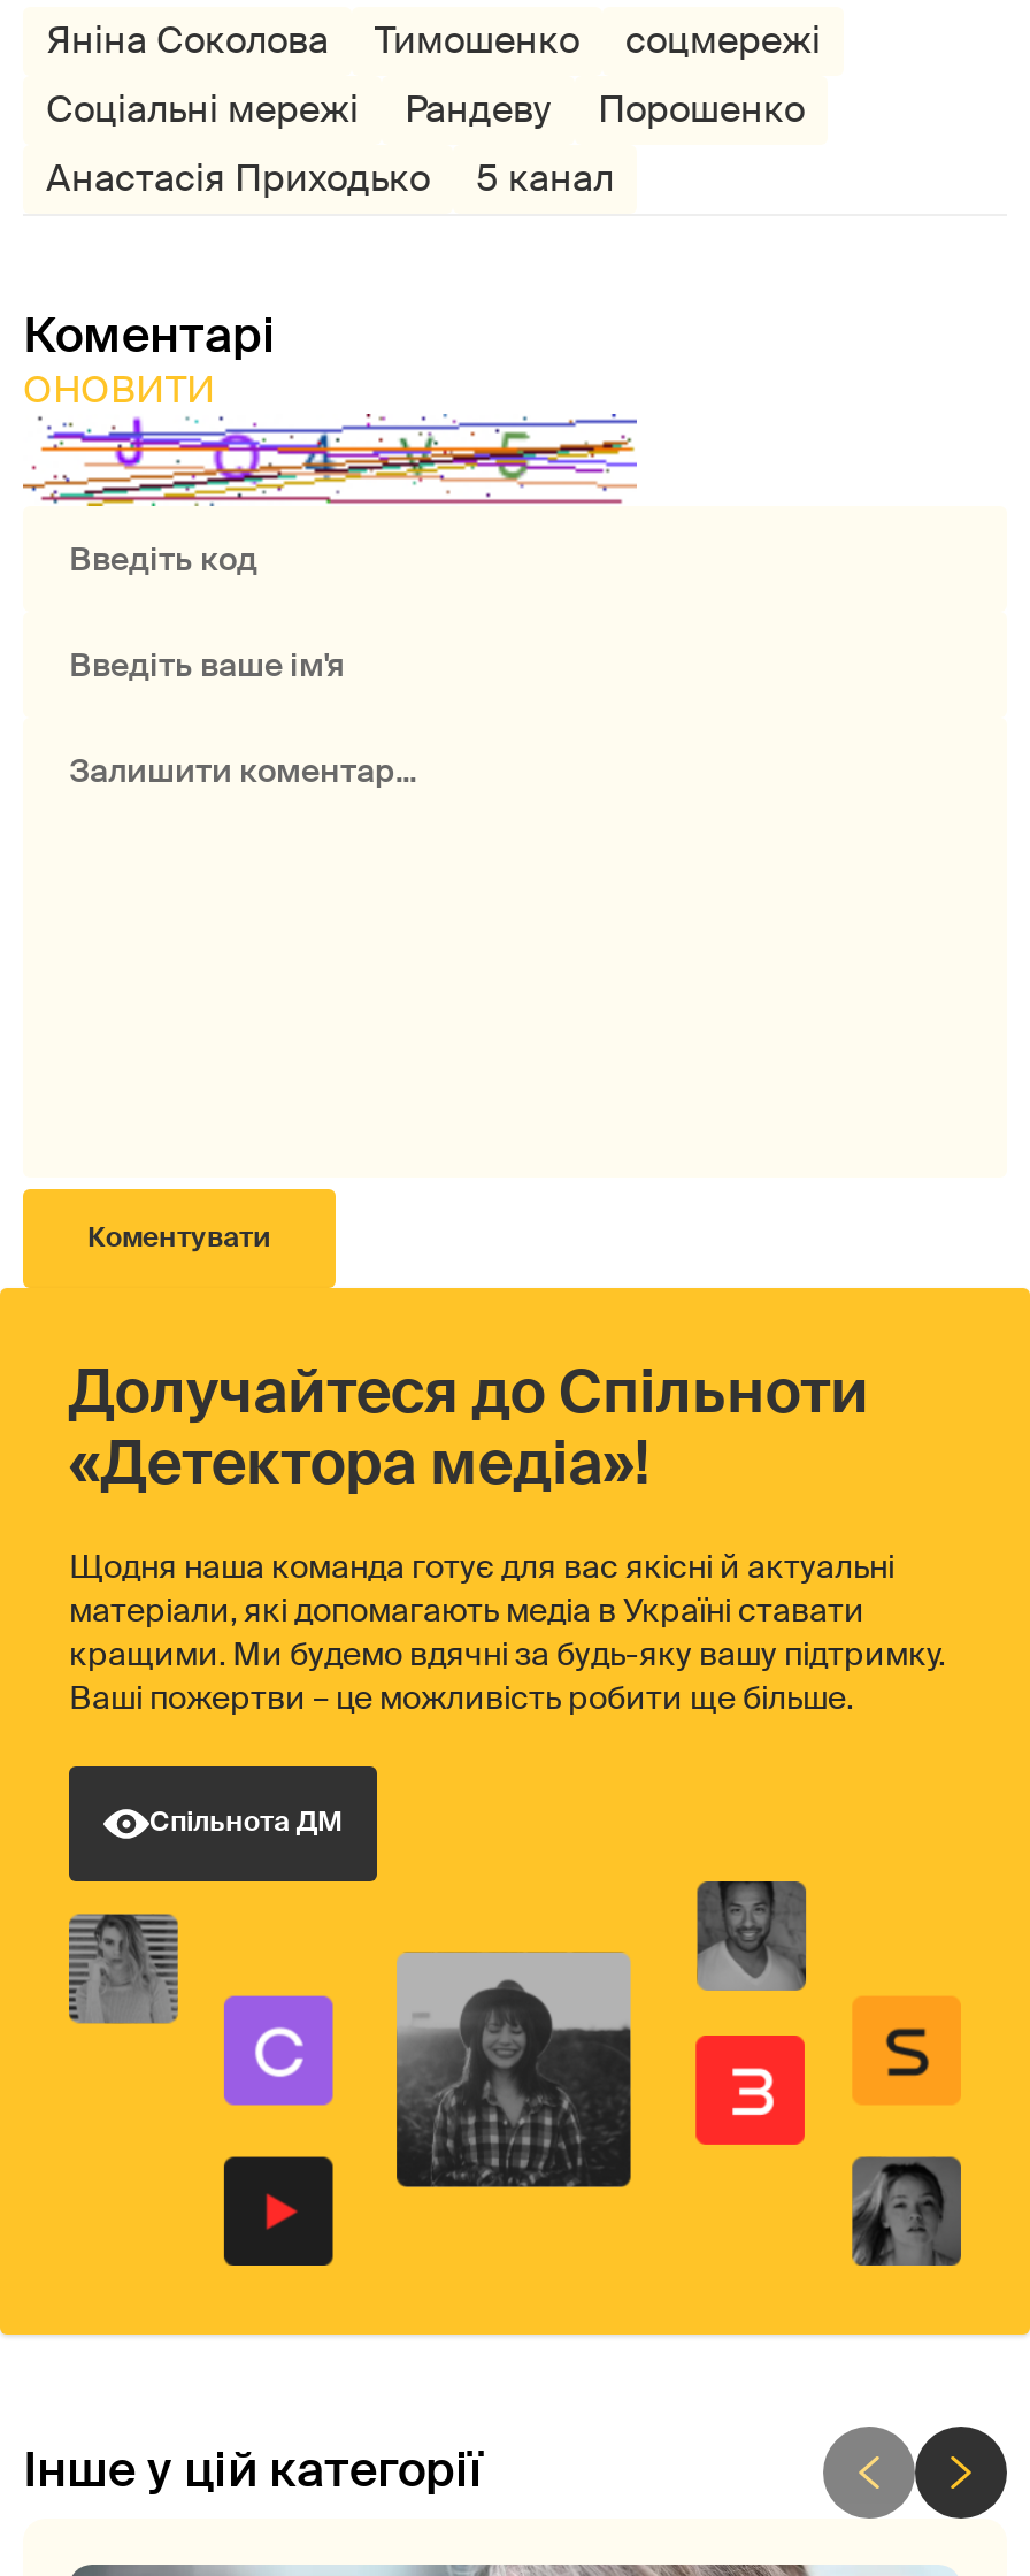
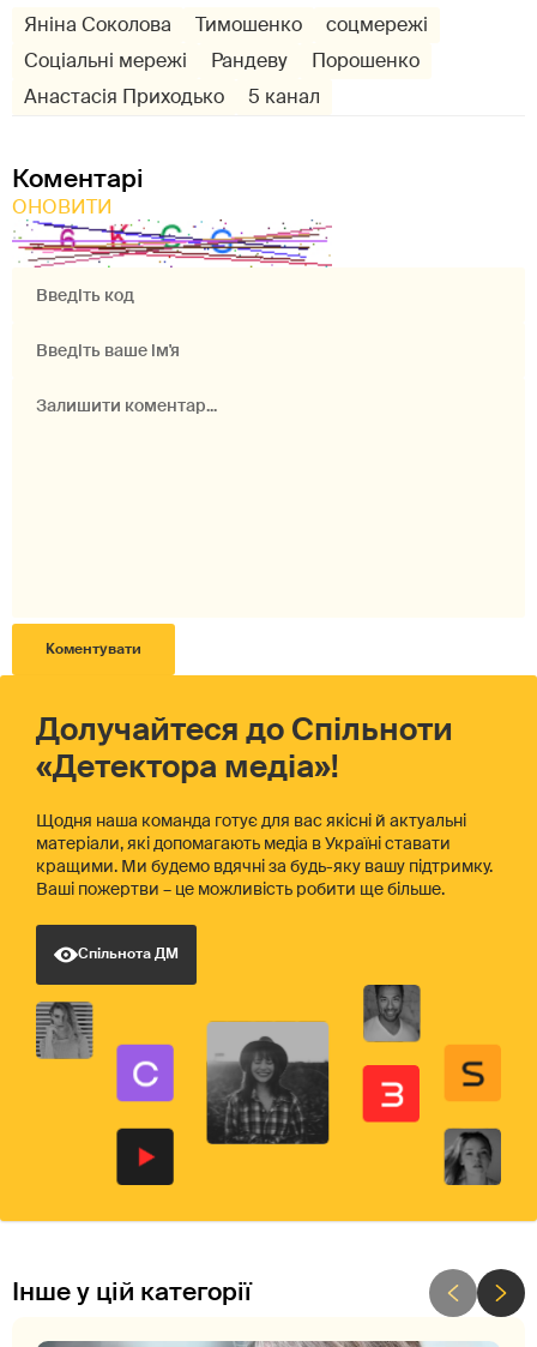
- [image]
+ [image]
